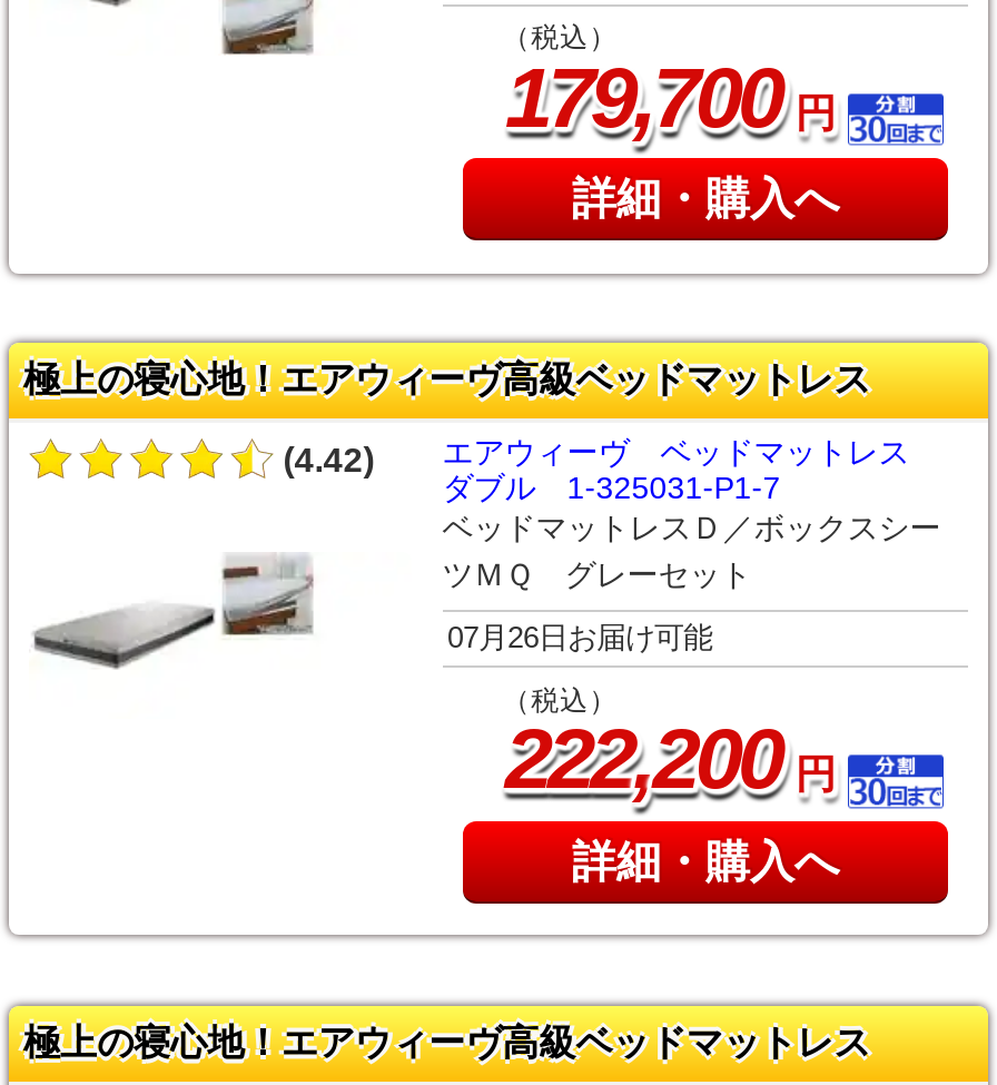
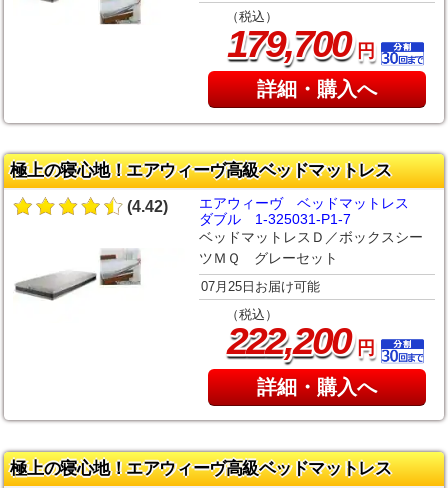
- 07月26日お届け可能
+ 07月25日お届け可能
